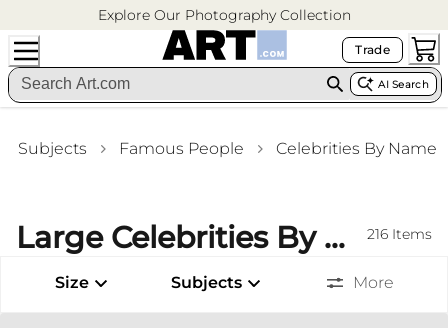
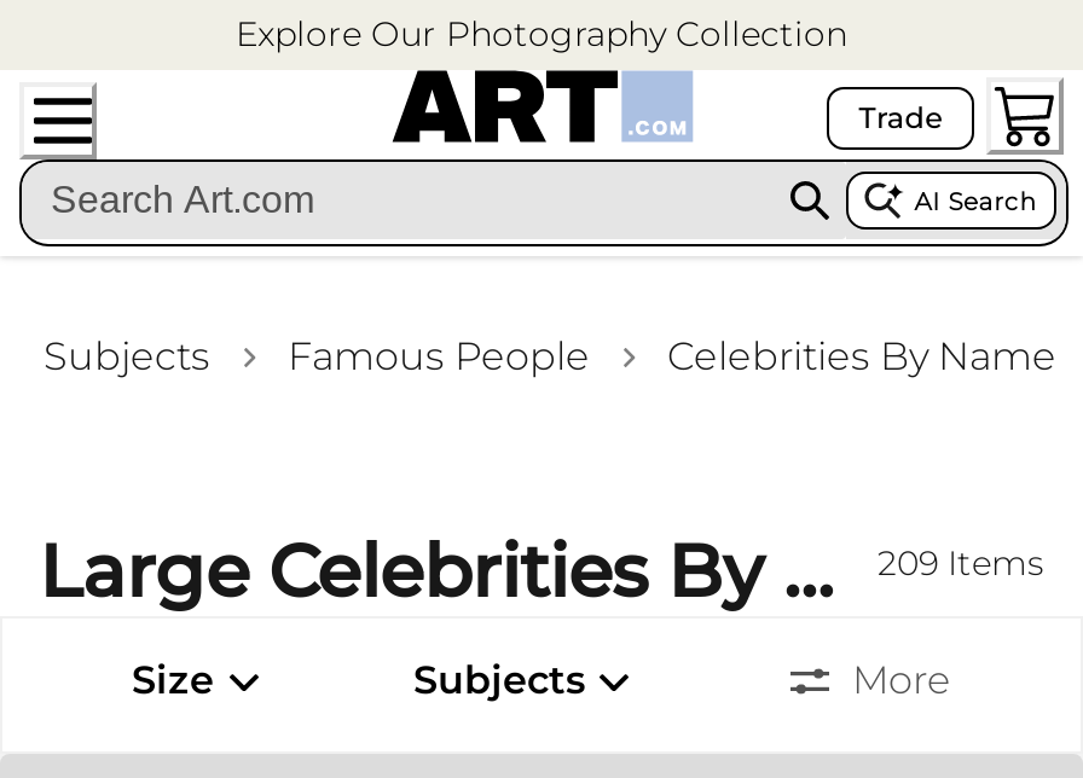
- 216 Items
+ 209 Items
